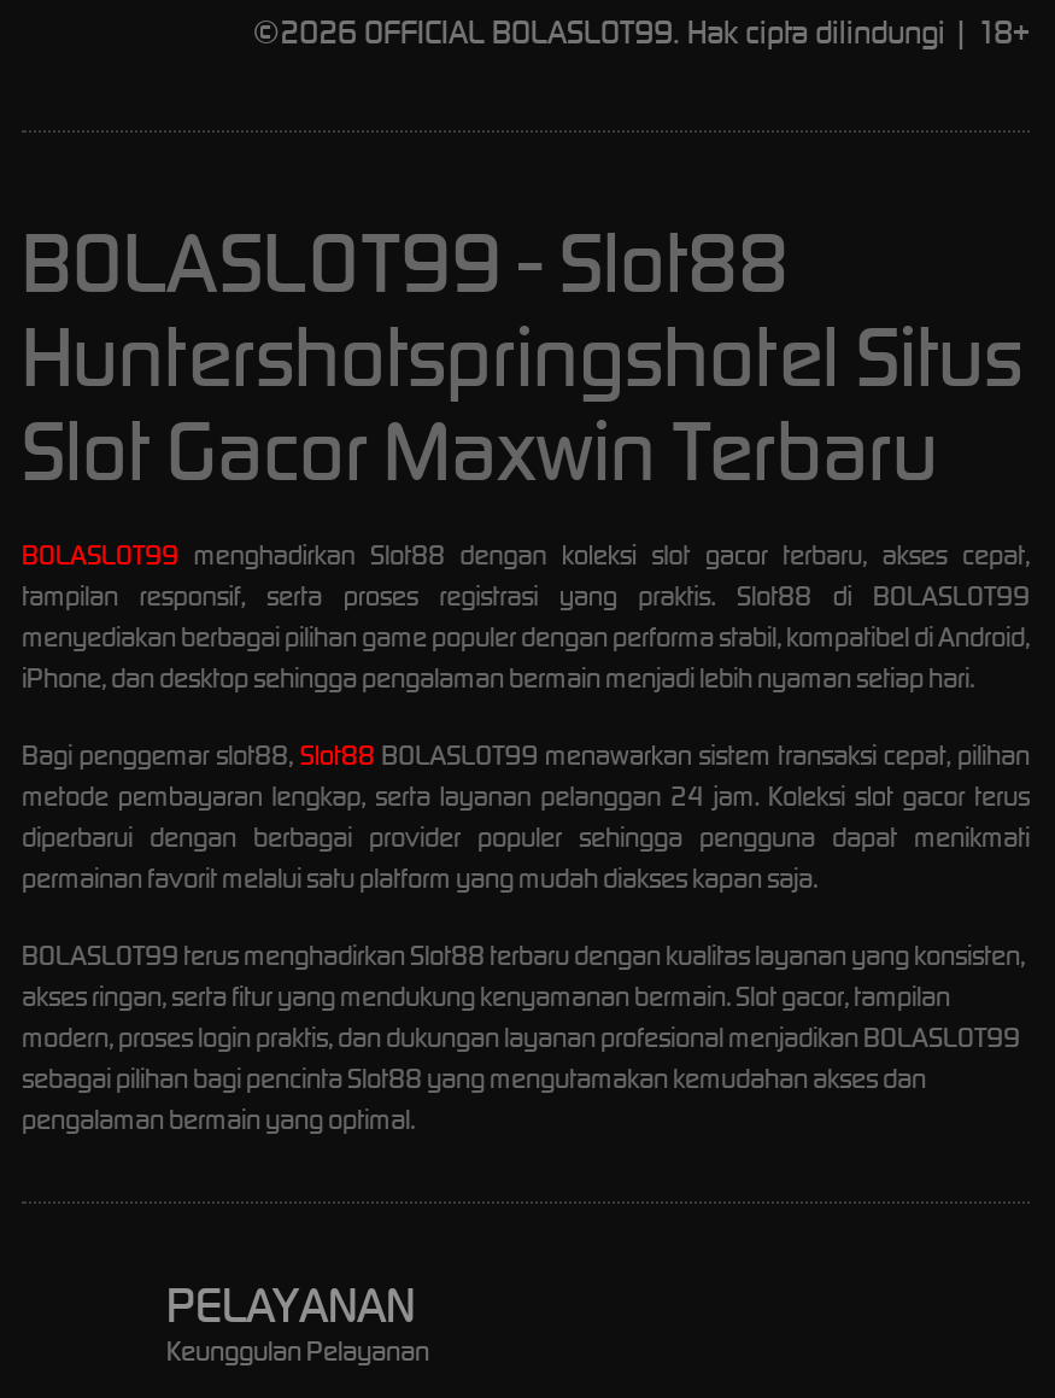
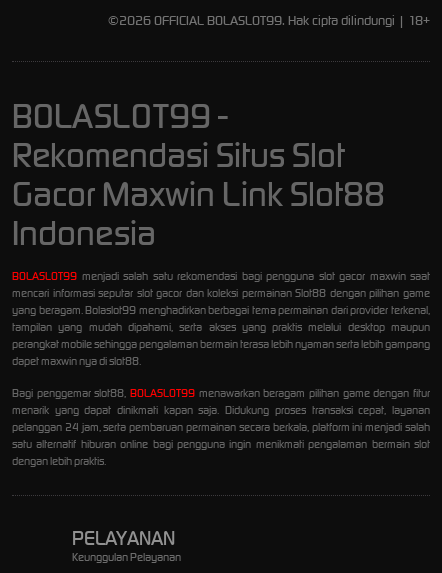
- BOLASLOT99 - Slot88
- Huntershotspringshotel Situs
- Slot Gacor Maxwin Terbaru
- BOLASLOT99 menghadirkan Slot88 dengan koleksi slot gacor terbaru, akses cepat,
- tampilan responsif, serta proses registrasi yang praktis. Slot88 di BOLASLOT99
- menyediakan berbagai pilihan game populer dengan performa stabil, kompatibel di Android,
- iPhone, dan desktop sehingga pengalaman bermain menjadi lebih nyaman setiap hari.
- Bagi penggemar slot88, Slot88 BOLASLOT99 menawarkan sistem transaksi cepat, pilihan
- metode pembayaran lengkap, serta layanan pelanggan 24 jam. Koleksi slot gacor terus
- diperbarui dengan berbagai provider populer sehingga pengguna dapat menikmati
- permainan favorit melalui satu platform yang mudah diakses kapan saja.
- BOLASLOT99 terus menghadirkan Slot88 terbaru dengan kualitas layanan yang konsisten,
- akses ringan, serta fitur yang mendukung kenyamanan bermain. Slot gacor, tampilan
- modern, proses login praktis, dan dukungan layanan profesional menjadikan BOLASLOT99
- sebagai pilihan bagi pencinta Slot88 yang mengutamakan kemudahan akses dan
- pengalaman bermain yang optimal.
+ BOLASLOT99 -
+ Rekomendasi Situs Slot
+ Gacor Maxwin Link Slot88
+ Indonesia
+ BOLASLOT99 menjadi salah satu rekomendasi bagi pengguna slot gacor maxwin saat
+ mencari informasi seputar slot gacor dan koleksi permainan Slot88 dengan pilihan game
+ yang beragam. Bolaslot99 menghadirkan berbagai tema permainan dari provider terkenal,
+ tampilan yang mudah dipahami, serta akses yang praktis melalui desktop maupun
+ perangkat mobile sehingga pengalaman bermain terasa lebih nyaman serta lebih gampang
+ dapet maxwin nya di slot88.
+ Bagi penggemar slot88, BOLASLOT99 menawarkan beragam pilihan game dengan fitur
+ menarik yang dapat dinikmati kapan saja. Didukung proses transaksi cepat, layanan
+ pelanggan 24 jam, serta pembaruan permainan secara berkala, platform ini menjadi salah
+ satu alternatif hiburan online bagi pengguna ingin menikmati pengalaman bermain slot
+ dengan lebih praktis.
